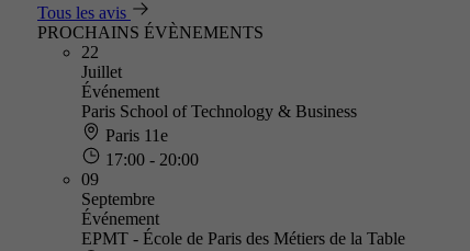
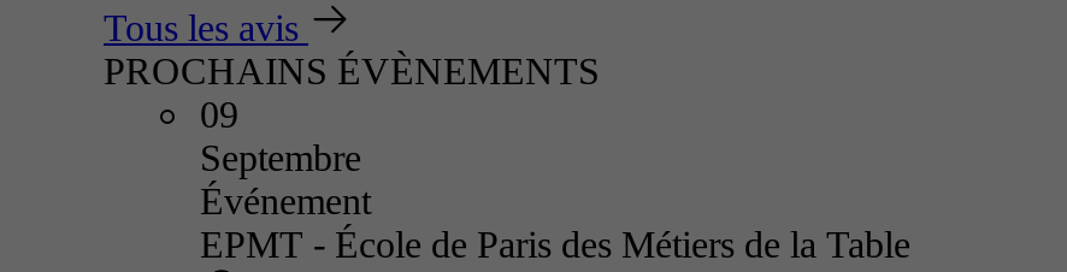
- 22
- Juillet
- Événement
- Paris School of Technology & Business
- Paris 11e
- 17:00 - 20:00
